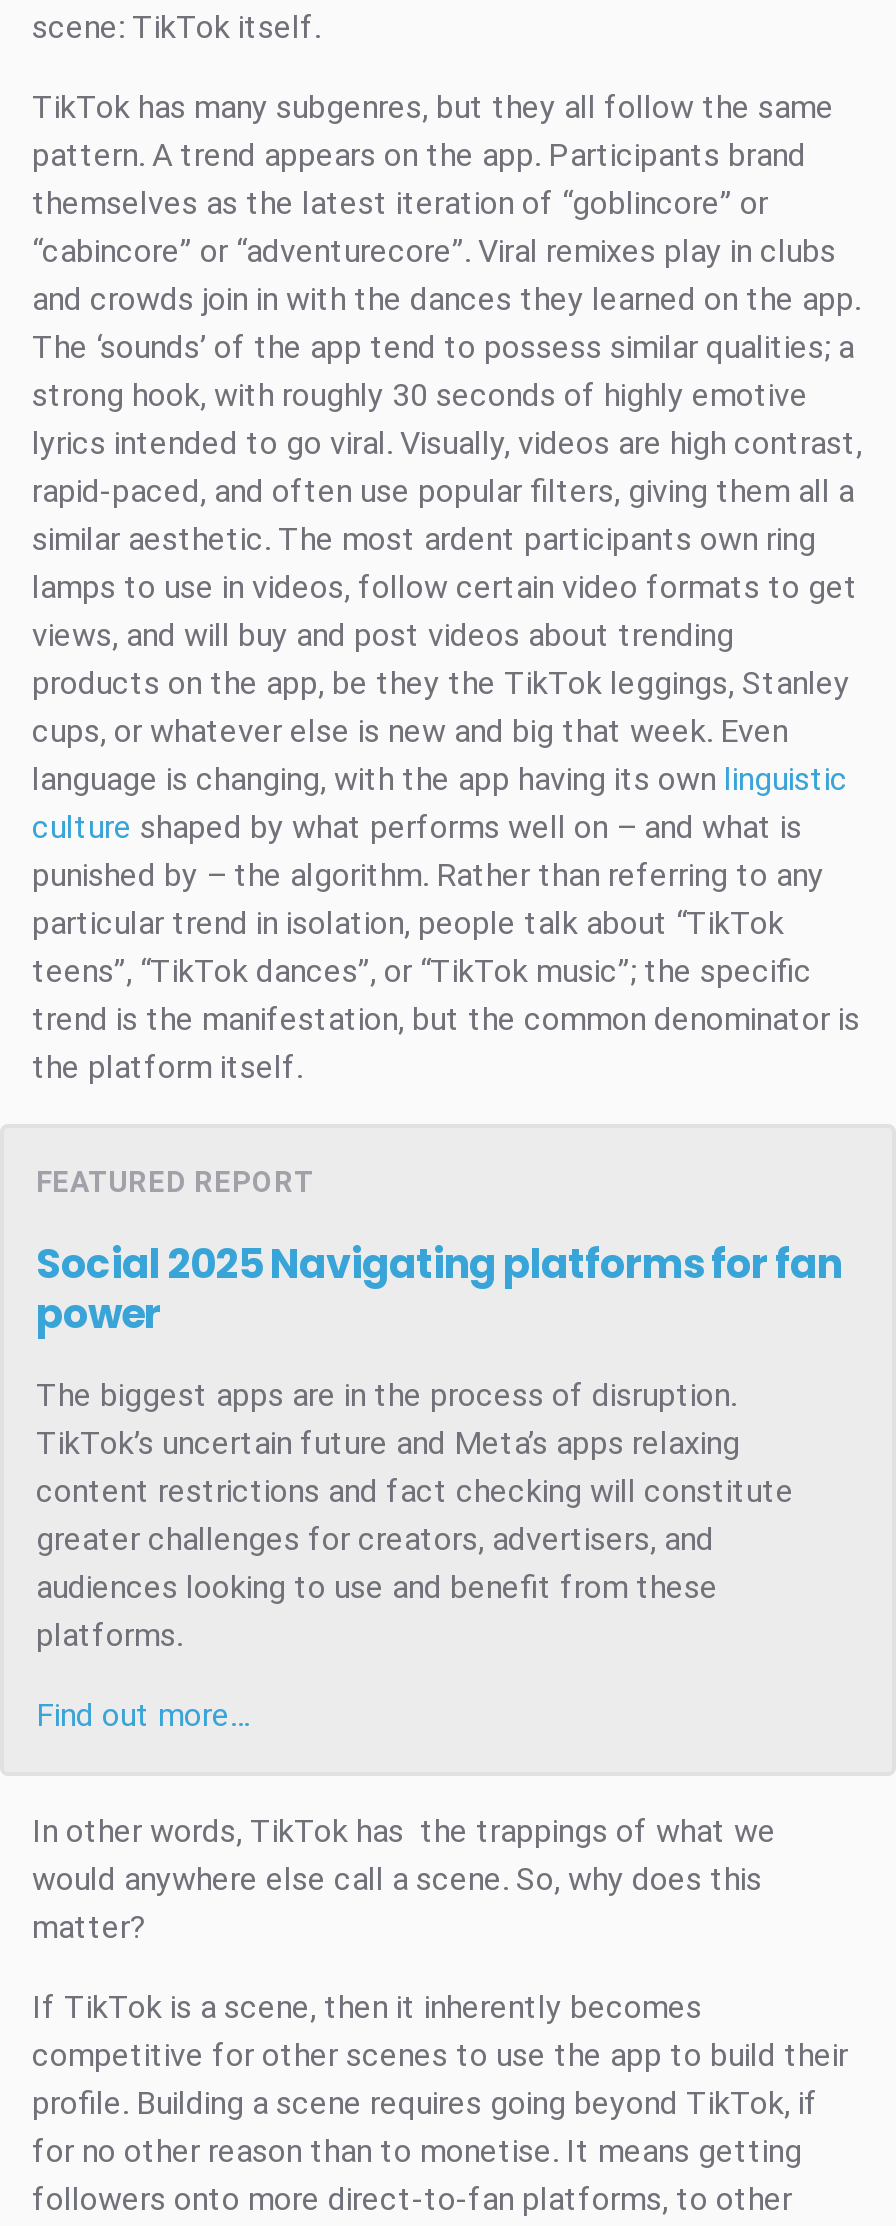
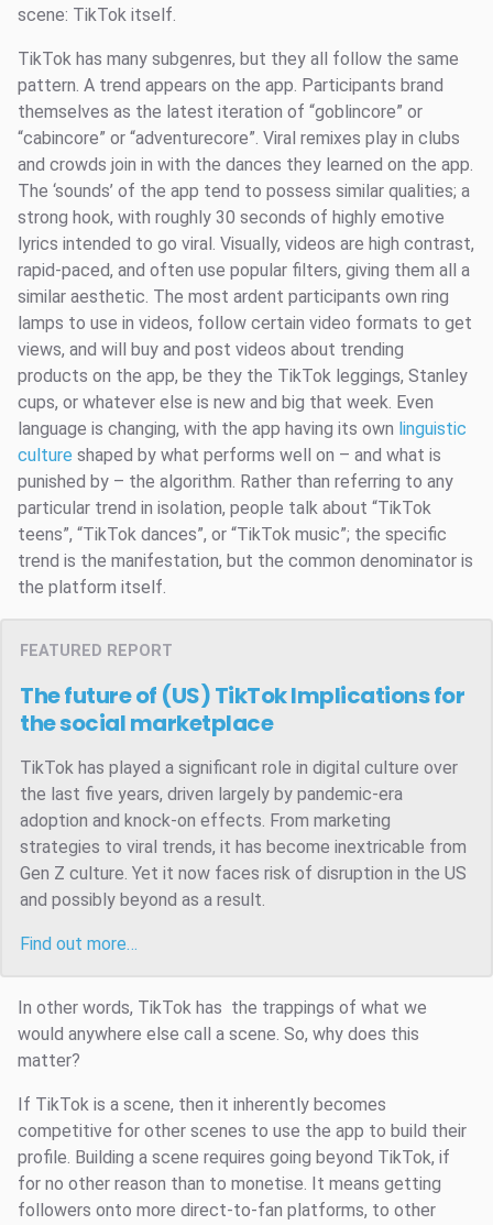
- Social 2025Navigating platforms for fan
- power
+ The future of (US) TikTokImplications for
+ the social marketplace

- The biggest apps are in the process of disruption.
- TikTok’s uncertain future and Meta’s apps relaxing
- content restrictions and fact checking will constitute
- greater challenges for creators, advertisers, and
- audiences looking to use and benefit from these
- platforms.
+ TikTok has played a significant role in digital culture over
+ the last five years, driven largely by pandemic-era
+ adoption and knock-on effects. From marketing
+ strategies to viral trends, it has become inextricable from
+ Gen Z culture. Yet it now faces risk of disruption in the US
+ and possibly beyond as a result.
